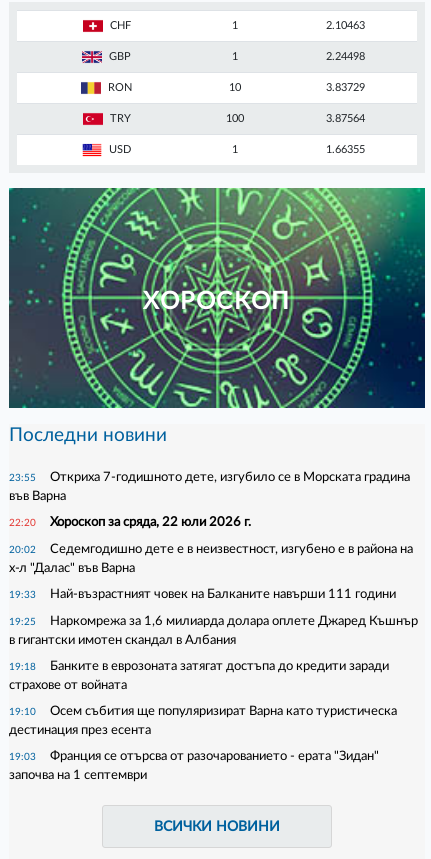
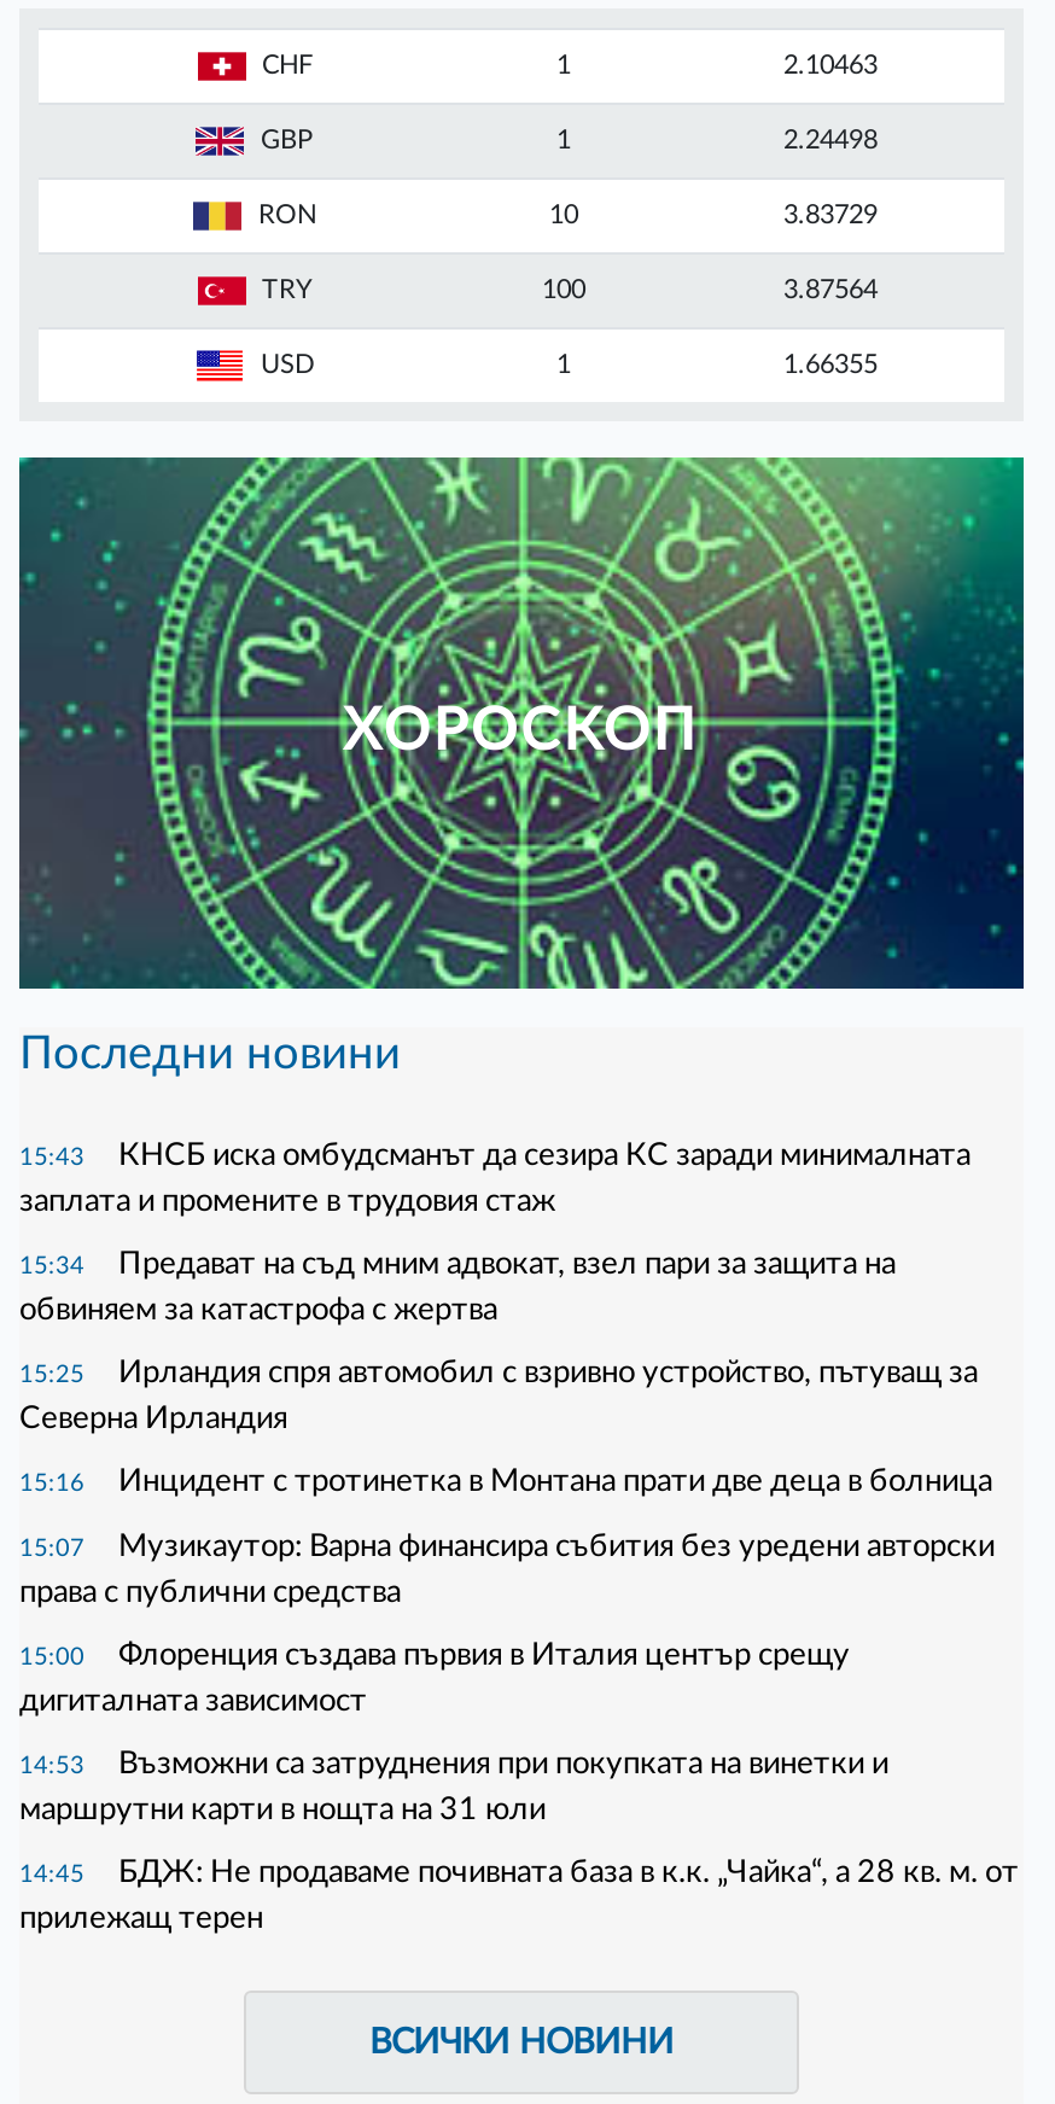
- 23:55
- Откриха 7-годишното дете, изгубило се в Морската градина
- във Варна
- 22:20
- Хороскоп за сряда, 22 юли 2026 г.
- 20:02
- Седемгодишно дете е в неизвестност, изгубено е в района на
- х-л "Далас" във Варна
- 19:33
- Най-възрастният човек на Балканите навърши 111 години
- 19:25
- Наркомрежа за 1,6 милиарда долара оплете Джаред Къшнър
- в гигантски имотен скандал в Албания
- 19:18
- Банките в еврозоната затягат достъпа до кредити заради
- страхове от войната
- 19:10
- Осем събития ще популяризират Варна като туристическа
- дестинация през есента
- 19:03
- Франция се отърсва от разочарованието - ерата "Зидан"
- започва на 1 септември
+ 15:43
+ КНСБ иска омбудсманът да сезира КС заради минималната
+ заплата и промените в трудовия стаж
+ 15:34
+ Предават на съд мним адвокат, взел пари за защита на
+ обвиняем за катастрофа с жертва
+ 15:25
+ Ирландия спря автомобил с взривно устройство, пътуващ за
+ Северна Ирландия
+ 15:16
+ Инцидент с тротинетка в Монтана прати две деца в болница
+ 15:07
+ Музикаутор: Варна финансира събития без уредени авторски
+ права с публични средства
+ 15:00
+ Флоренция създава първия в Италия център срещу
+ дигиталната зависимост
+ 14:53
+ Възможни са затруднения при покупката на винетки и
+ маршрутни карти в нощта на 31 юли
+ 14:45
+ БДЖ: Не продаваме почивната база в к.к. „Чайка“, а 28 кв. м. от
+ прилежащ терен
